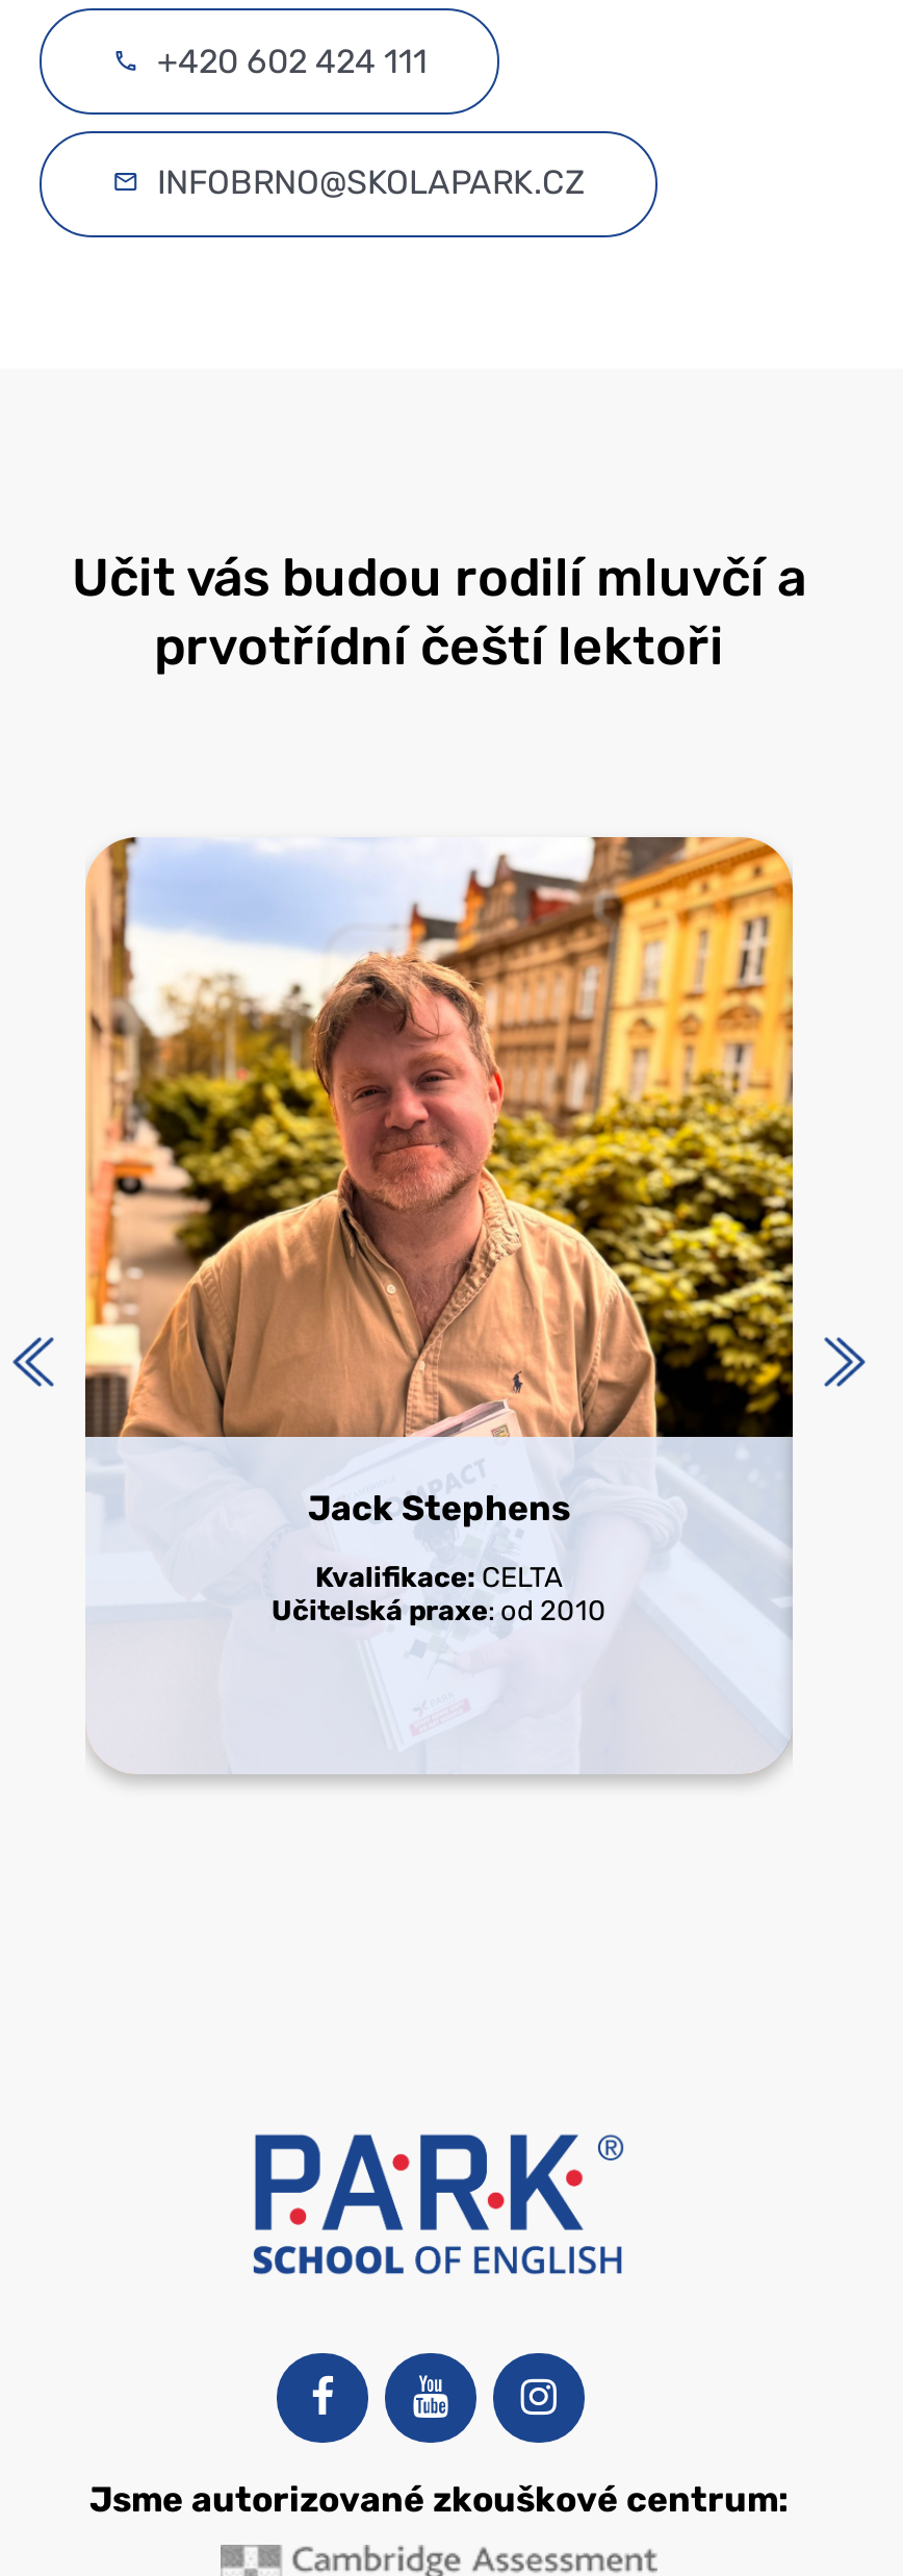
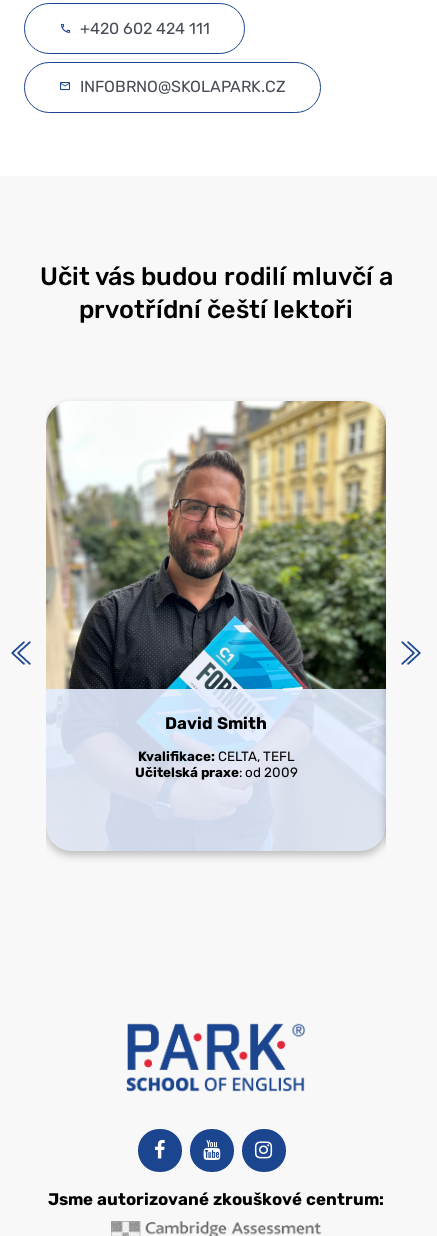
- [image]
- Jack Stephens
+ [image]
+ David Smith

- Kvalifikace: CELTA
- Učitelská praxe: od 2010
+ Kvalifikace: CELTA, TEFL
+ Učitelská praxe: od 2009
